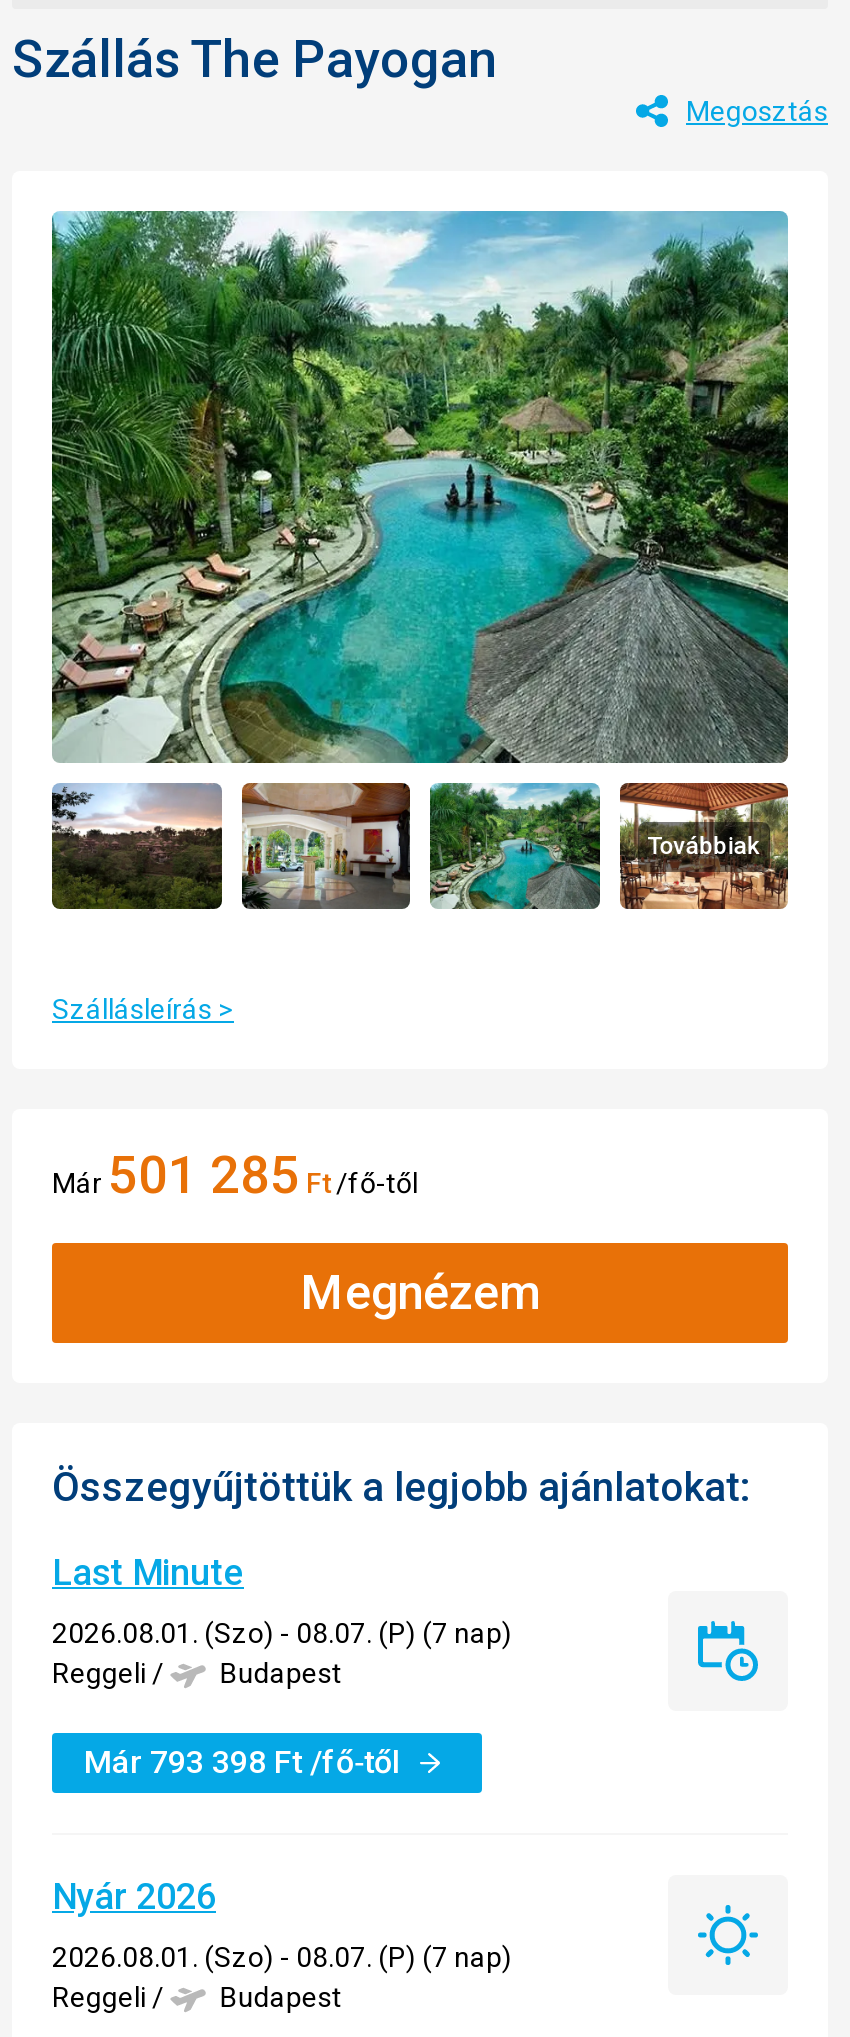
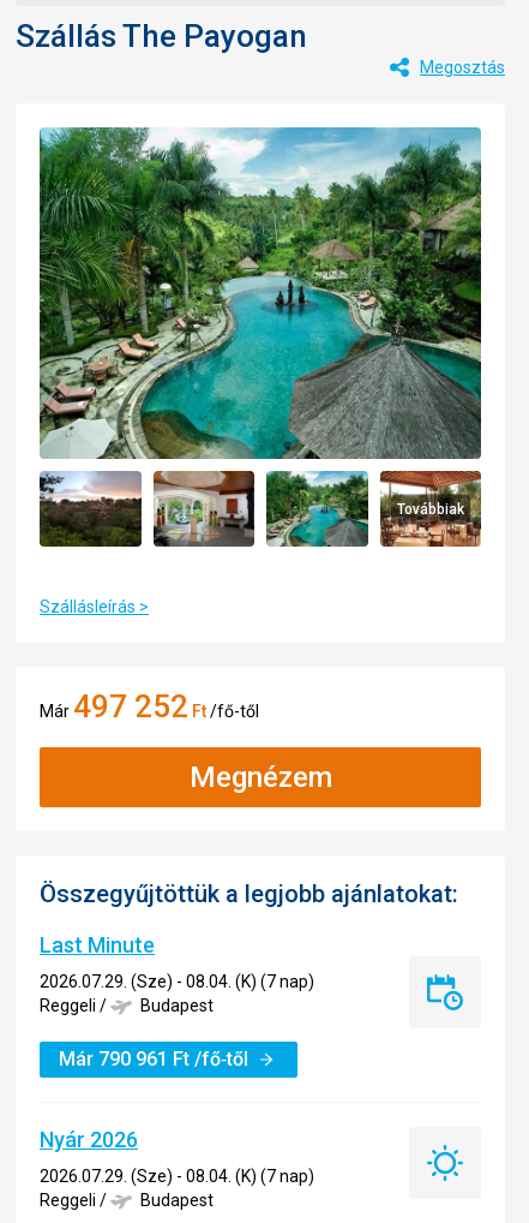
- Már501 285 Ft/fő-től
+ Már497 252 Ft/fő-től

- 2026.08.01. (Szo) - 08.07. (P) (7 nap)
+ 2026.07.29. (Sze) - 08.04. (K) (7 nap)

- Már 793 398 Ft /fő‑től
+ Már 790 961 Ft /fő‑től

- 2026.08.01. (Szo) - 08.07. (P) (7 nap)
+ 2026.07.29. (Sze) - 08.04. (K) (7 nap)
